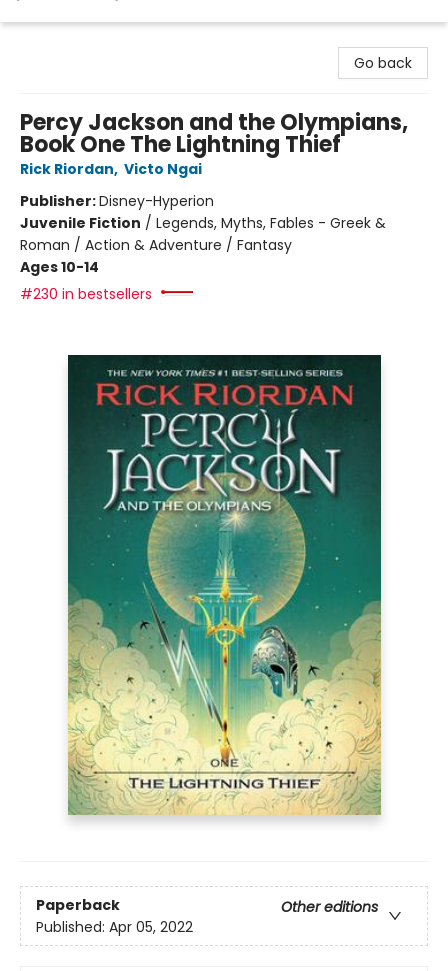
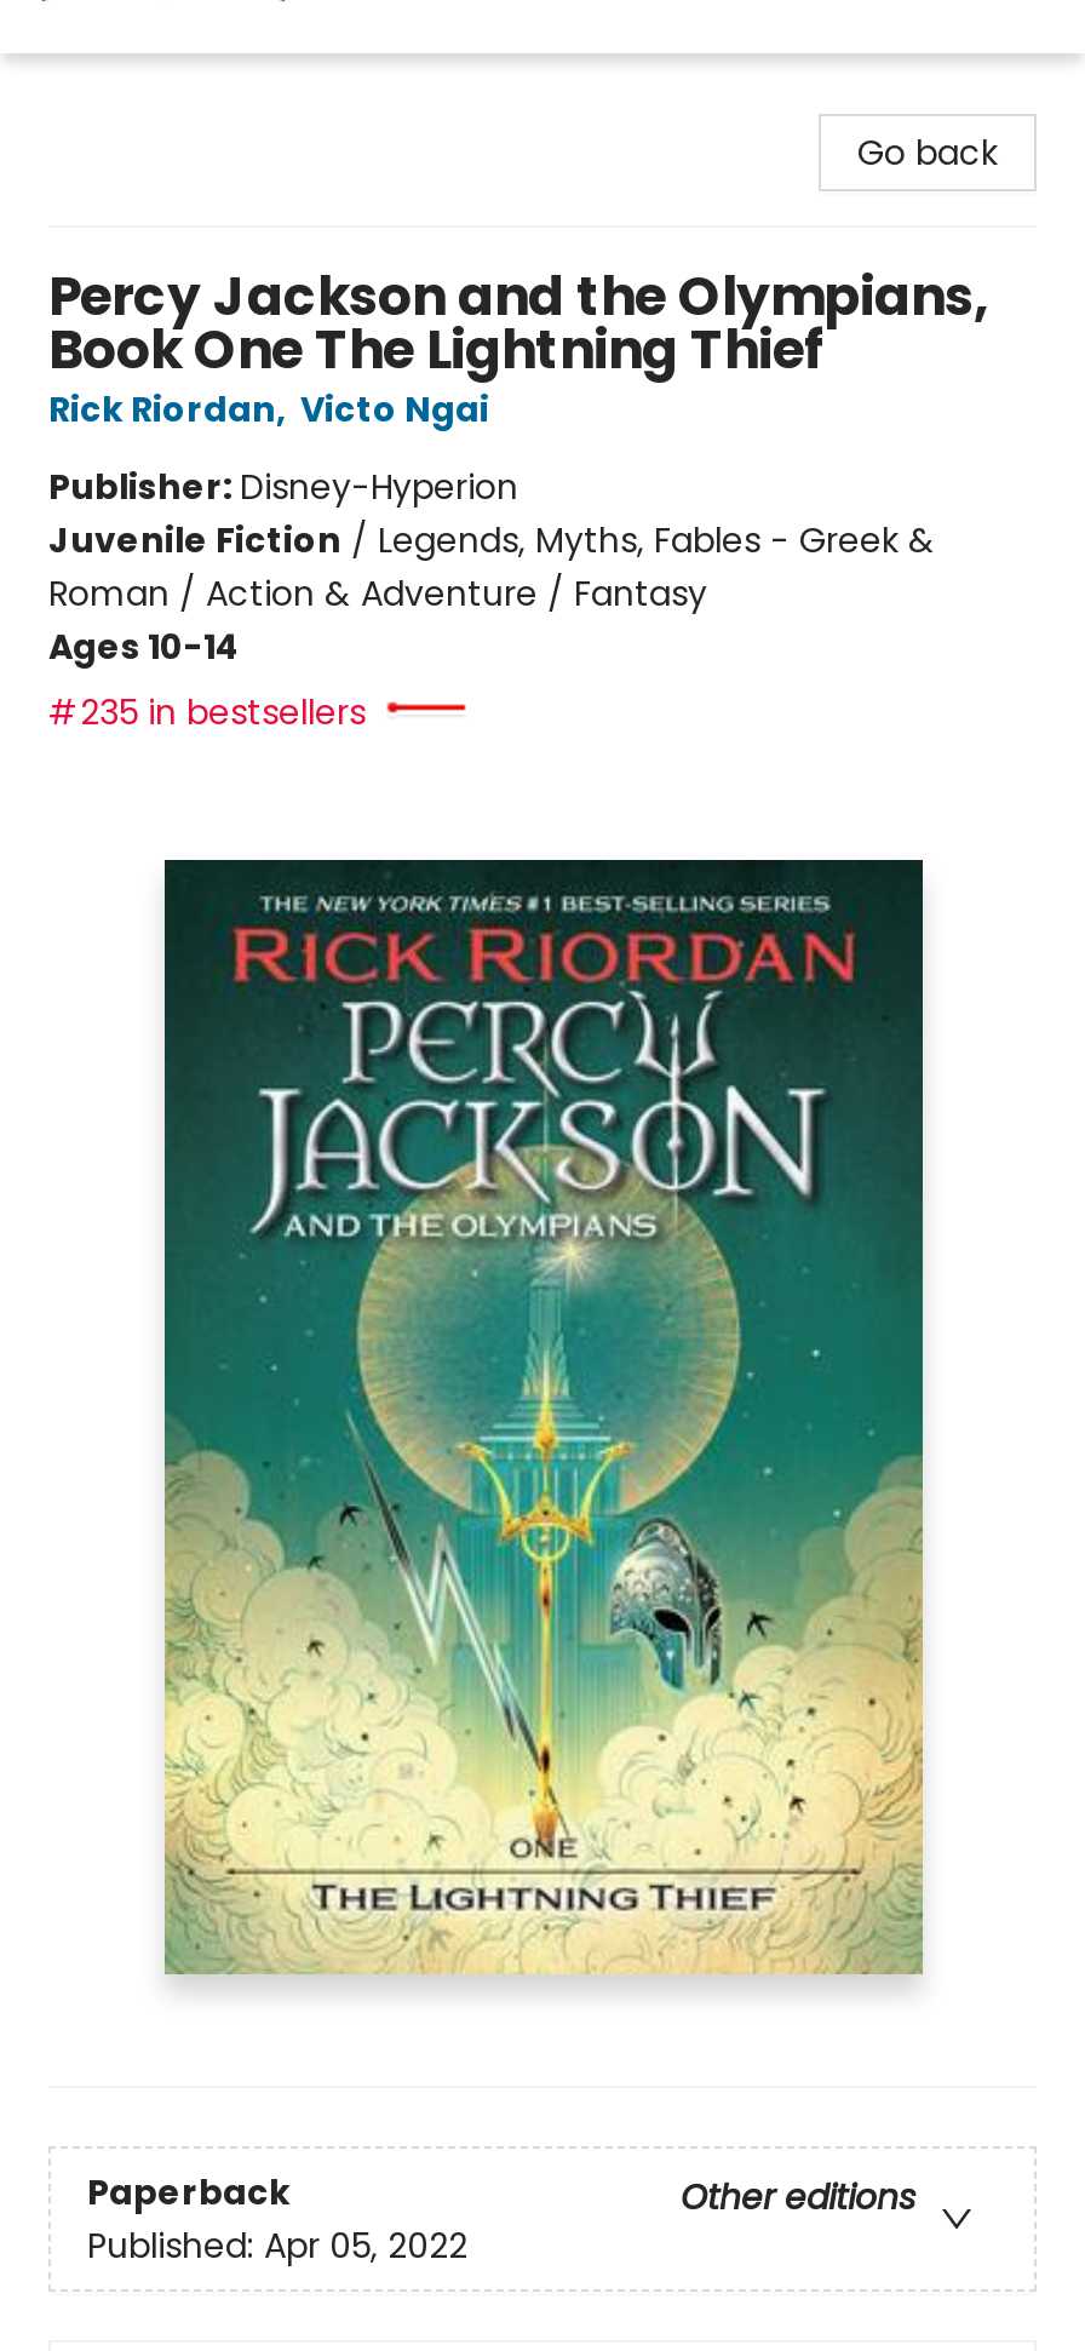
- #230 in bestsellers
+ #235 in bestsellers
